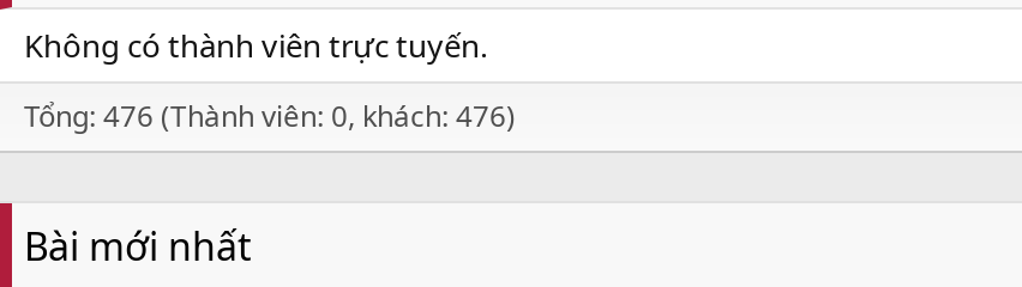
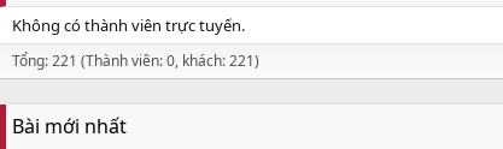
- Tổng: 476 (Thành viên: 0, khách: 476)
+ Tổng: 221 (Thành viên: 0, khách: 221)
